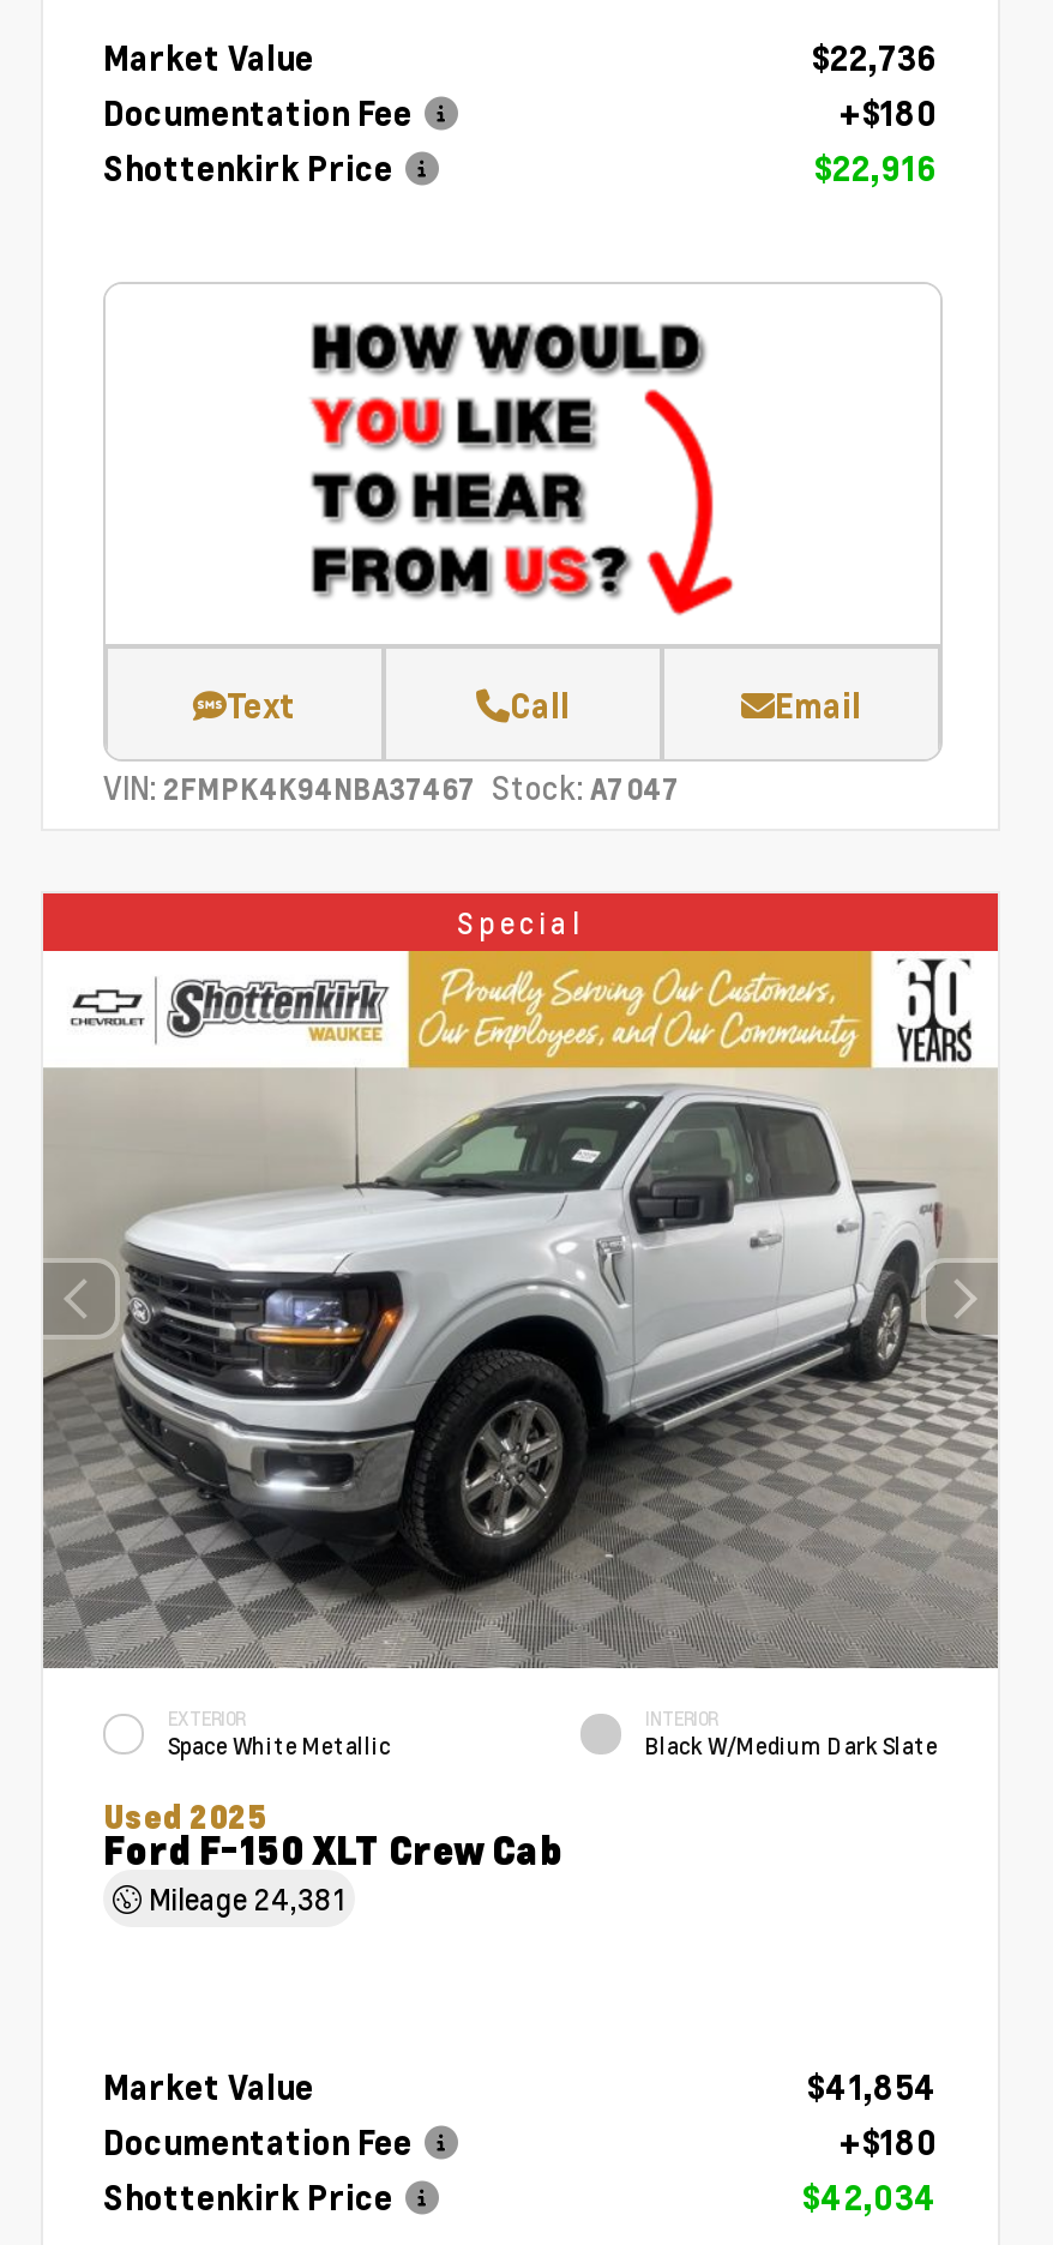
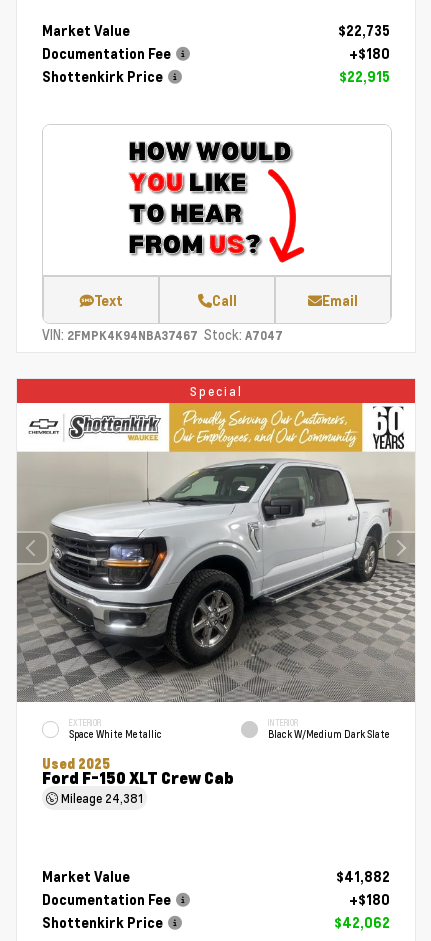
- $22,736
+ $22,735

- $22,916
+ $22,915

- $41,854
+ $41,882

- $42,034
+ $42,062
